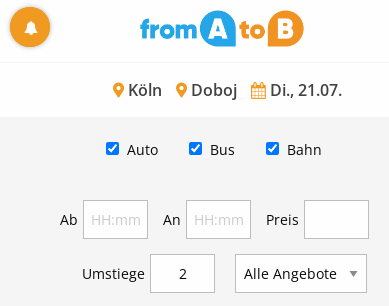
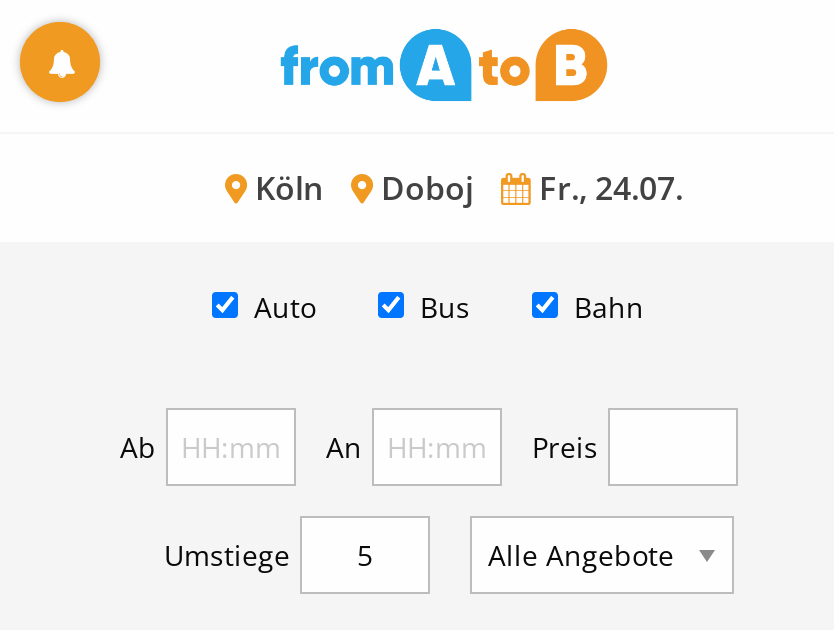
- Köln Doboj Di., 21.07.
+ Köln Doboj Fr., 24.07.
